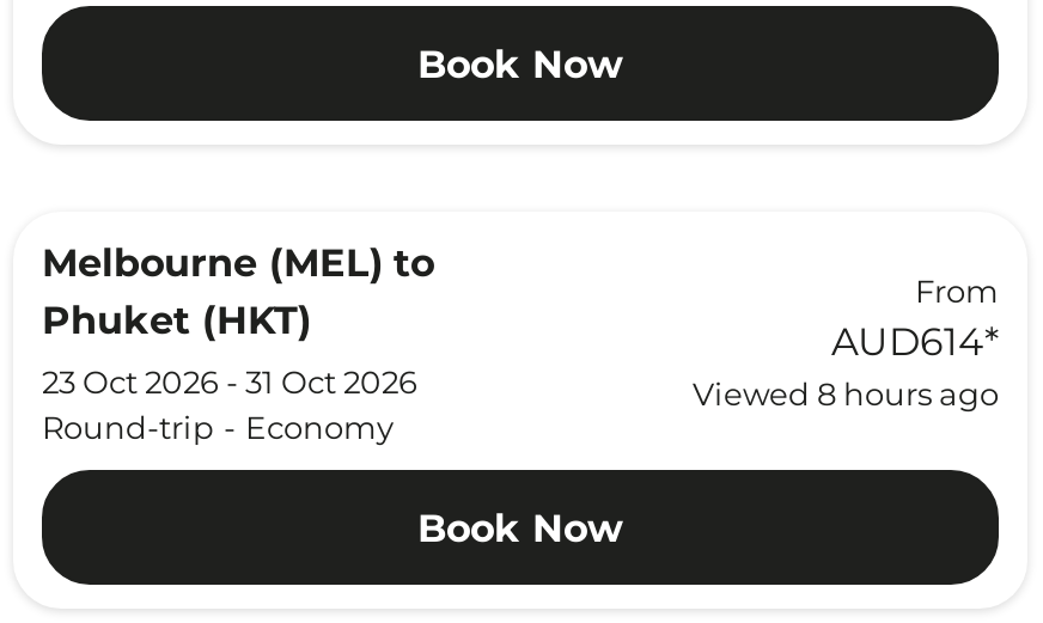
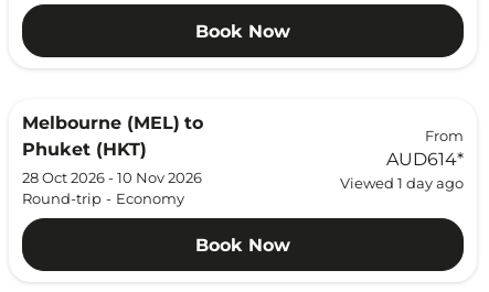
- 23 Oct 2026 - 31 Oct 2026
+ 28 Oct 2026 - 10 Nov 2026

- Viewed 8 hours ago
+ Viewed 1 day ago
